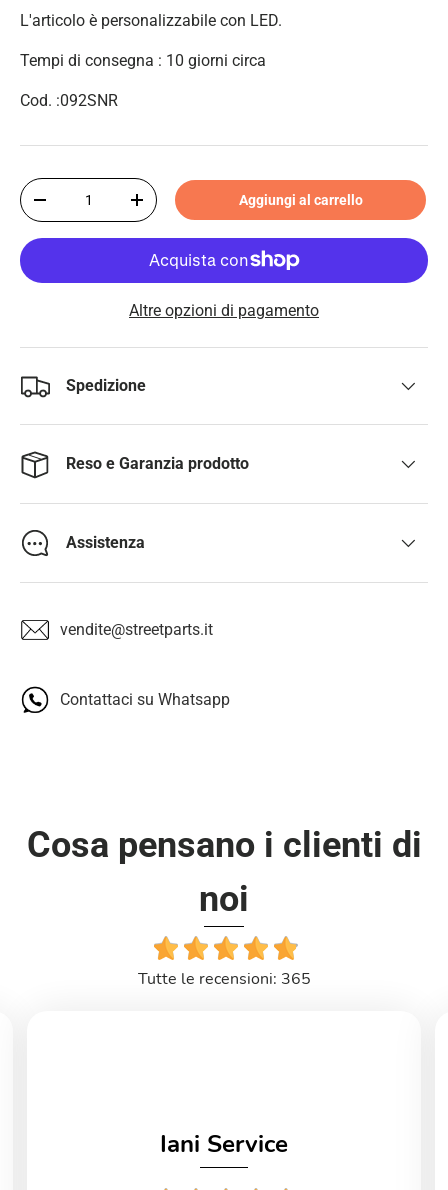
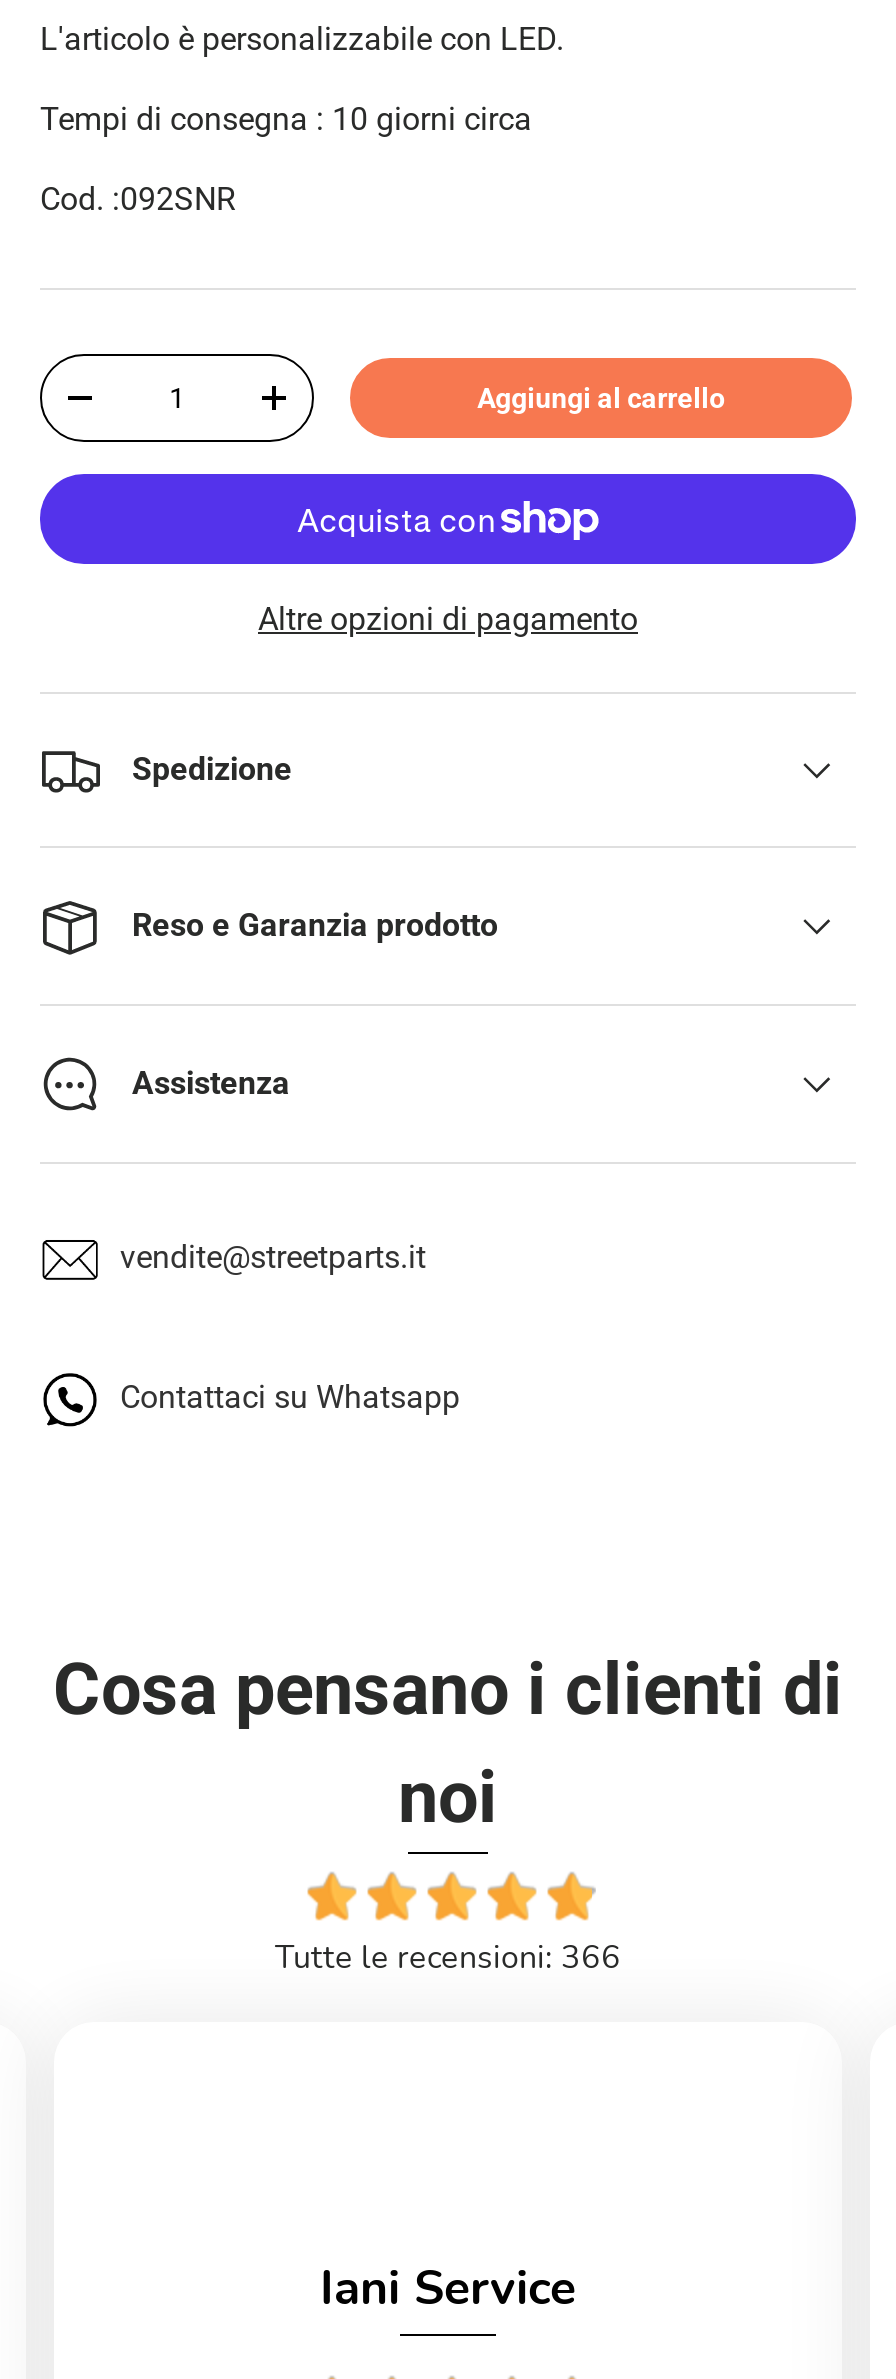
- Tutte le recensioni: 365
+ Tutte le recensioni: 366
